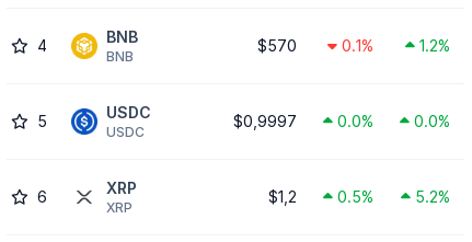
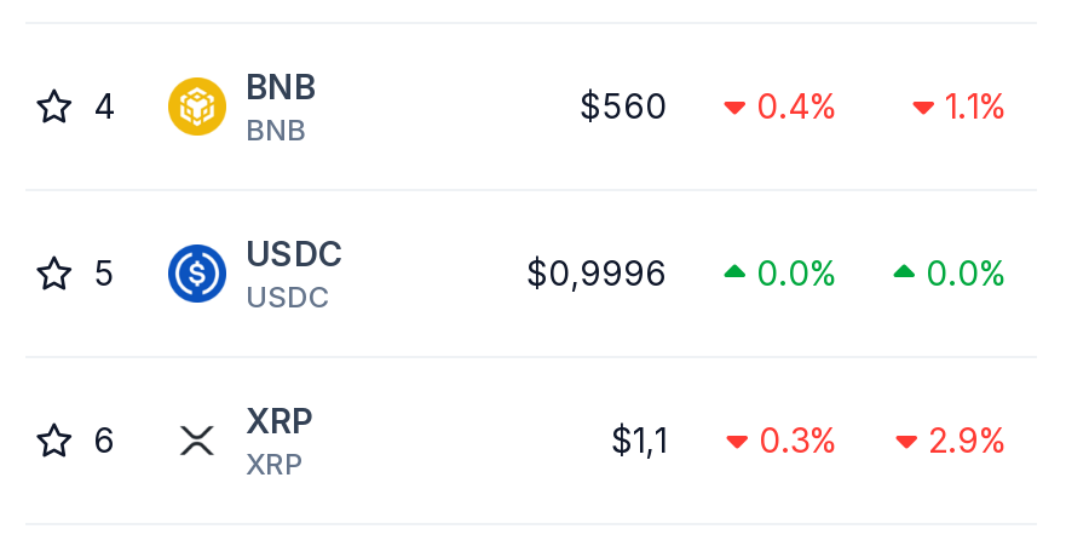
- $570
+ $560

- 0.1%
+ 0.4%

- 1.2%
+ 1.1%

- $0,9997
+ $0,9996

- $1,2
+ $1,1

- 0.5%
+ 0.3%

- 5.2%
+ 2.9%
